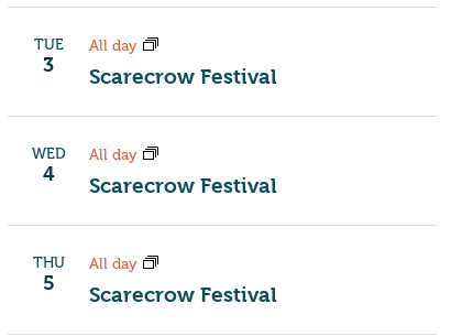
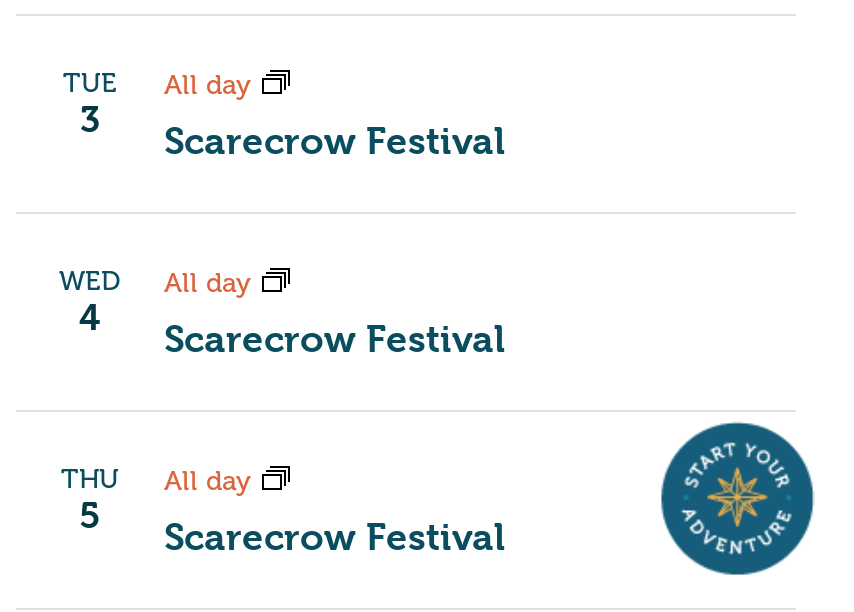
+ [image]
